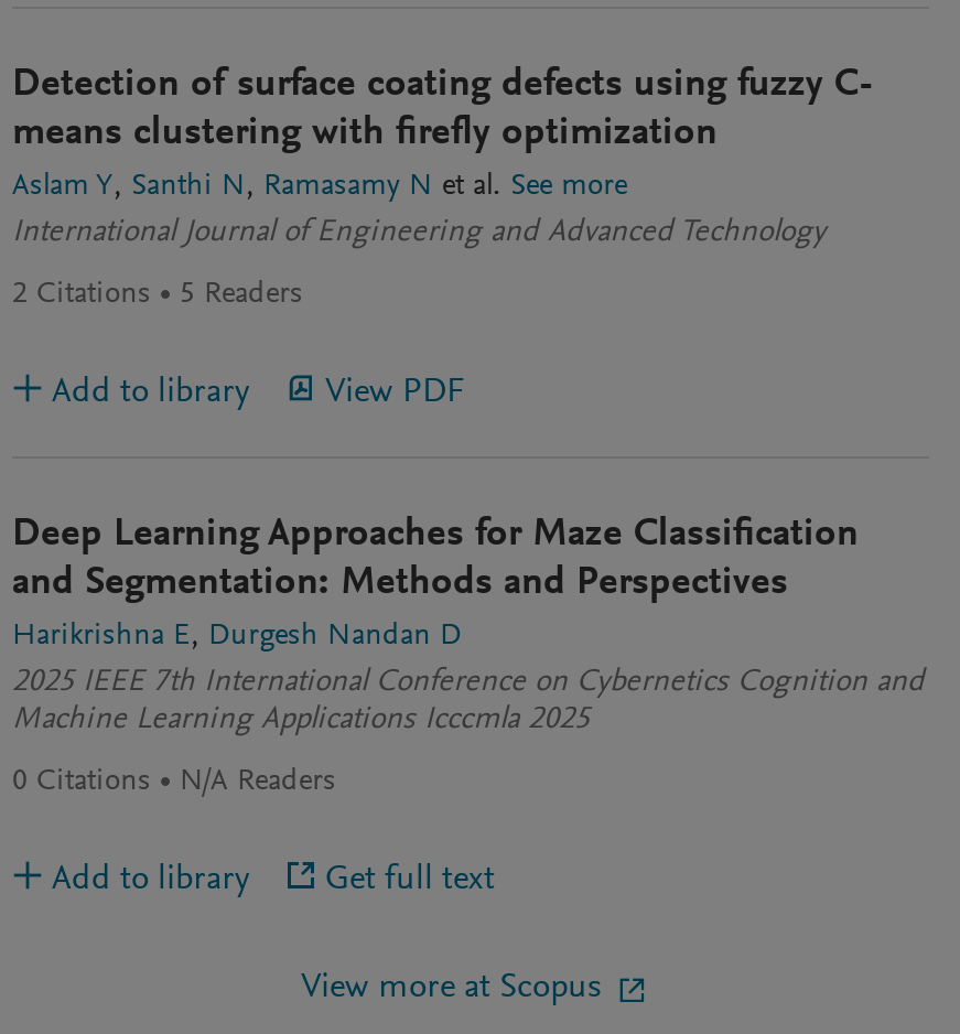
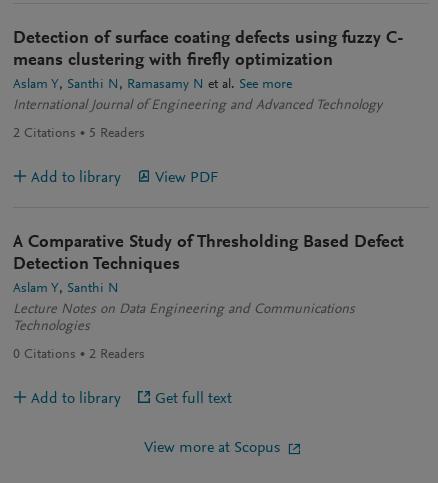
- Deep Learning Approaches for Maze Classification
- and Segmentation: Methods and Perspectives
- Harikrishna E Durgesh Nandan D
+ A Comparative Study of Thresholding Based Defect
+ Detection Techniques
+ Aslam Y Santhi N

- 2025 IEEE 7th International Conference on Cybernetics Cognition and
- Machine Learning Applications Icccmla 2025
+ Lecture Notes on Data Engineering and Communications
+ Technologies

- N/A Readers
+ 2 Readers
